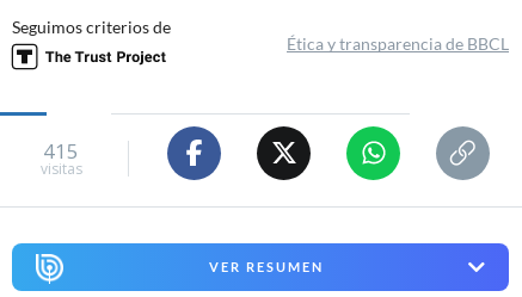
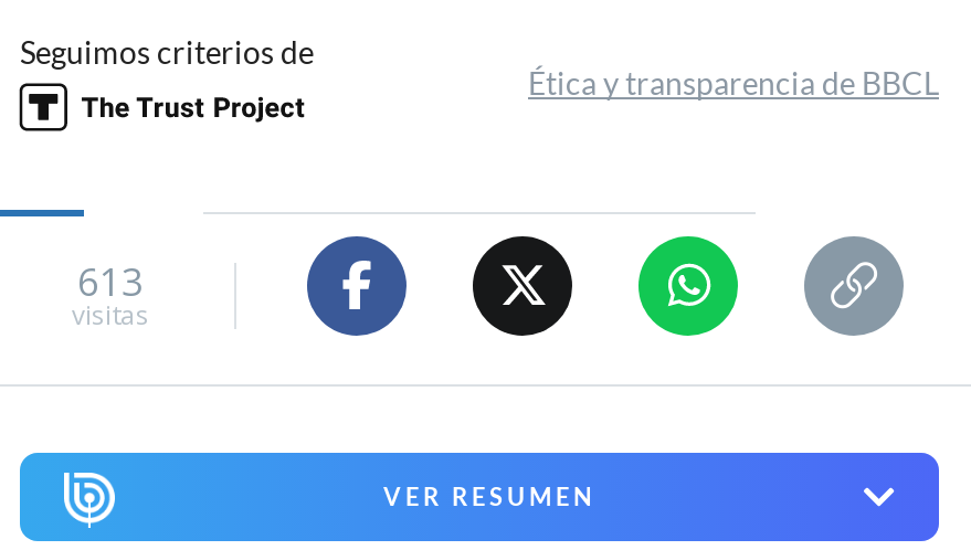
- 415
+ 613
